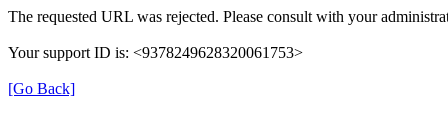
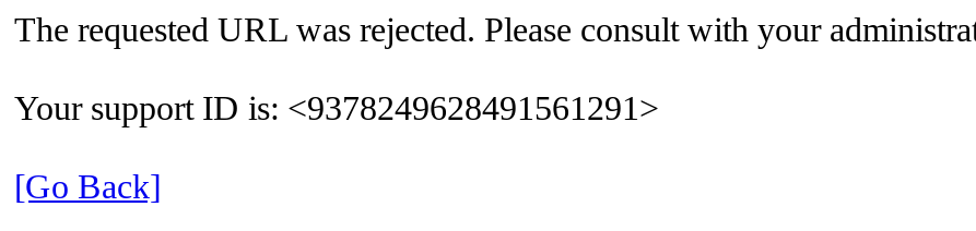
- Your support ID is: <9378249628320061753>
+ Your support ID is: <9378249628491561291>
